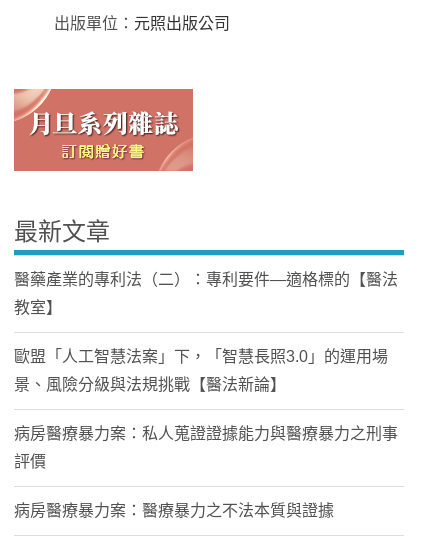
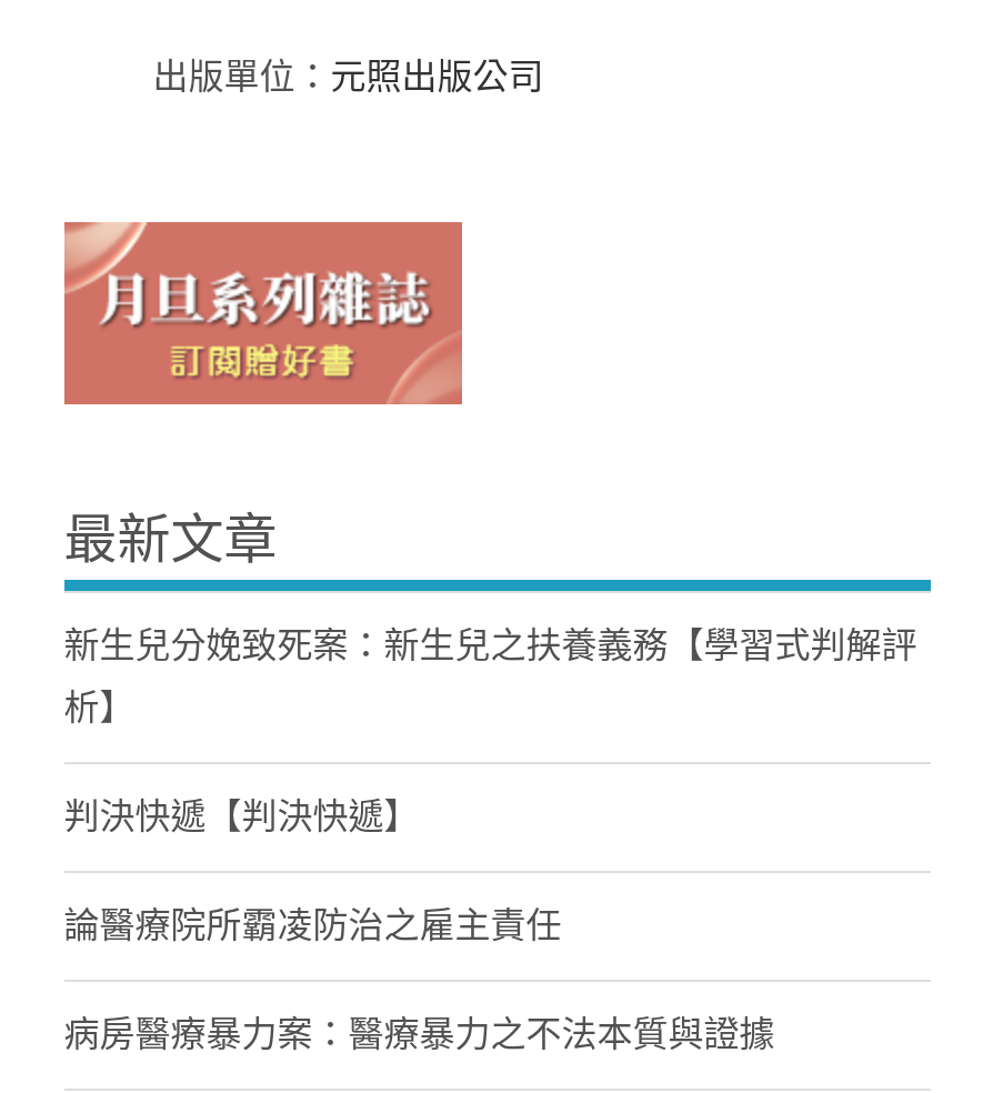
- 醫藥產業的專利法（二）：專利要件—適格標的【醫法
- 教室】
- 歐盟「人工智慧法案」下，「智慧長照3.0」的運用場
- 景、風險分級與法規挑戰【醫法新論】
- 病房醫療暴力案：私人蒐證證據能力與醫療暴力之刑事
- 評價
+ 新生兒分娩致死案：新生兒之扶養義務【學習式判解評
+ 析】
+ 判決快遞【判決快遞】
+ 論醫療院所霸凌防治之雇主責任
